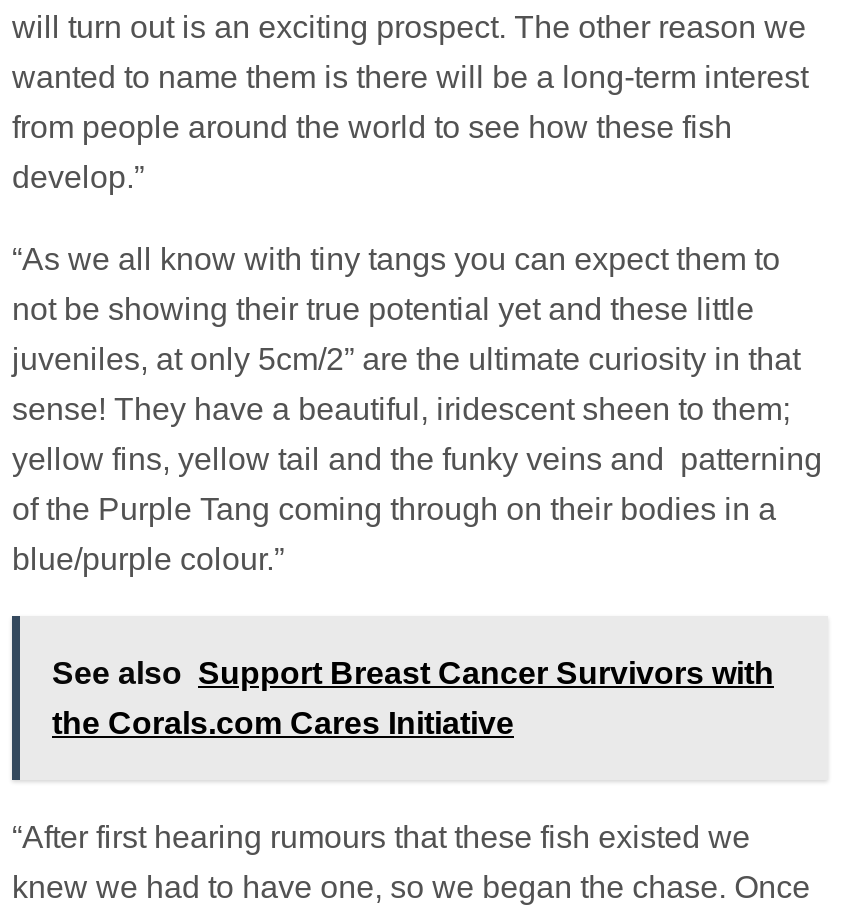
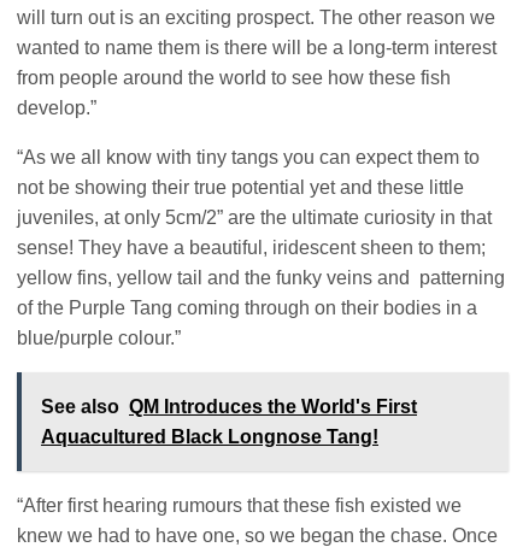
- See also Support Breast Cancer Survivors with
+ See also QM Introduces the World's First

- the Corals.com Cares Initiative
+ Aquacultured Black Longnose Tang!
